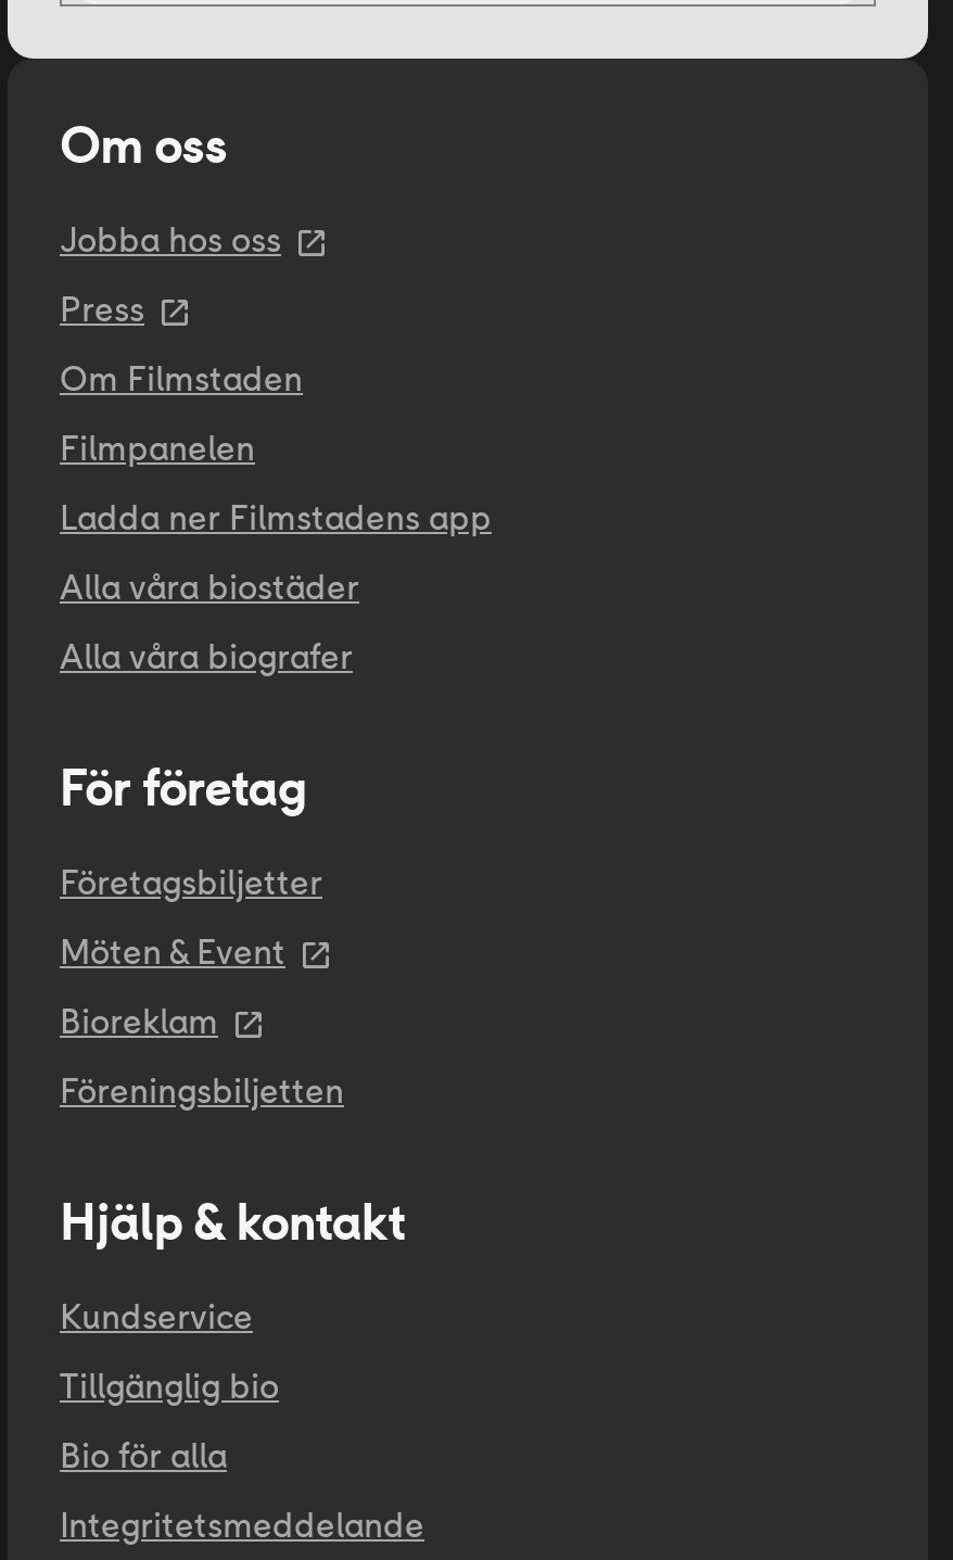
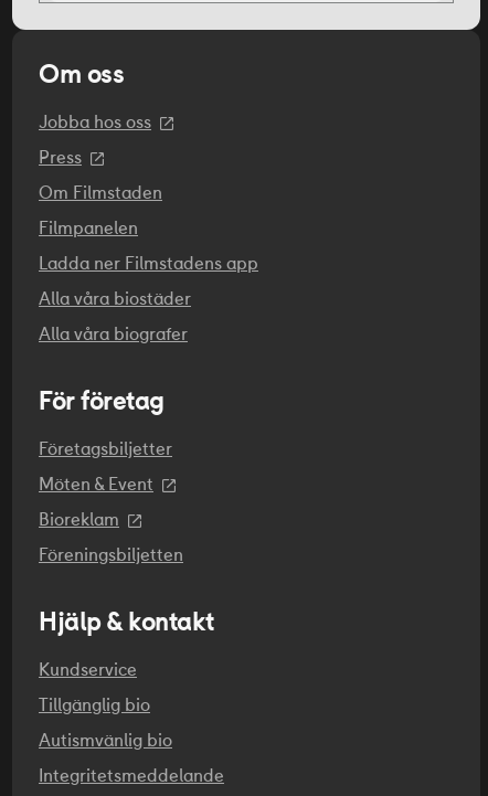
- Bio för alla
+ Autismvänlig bio
